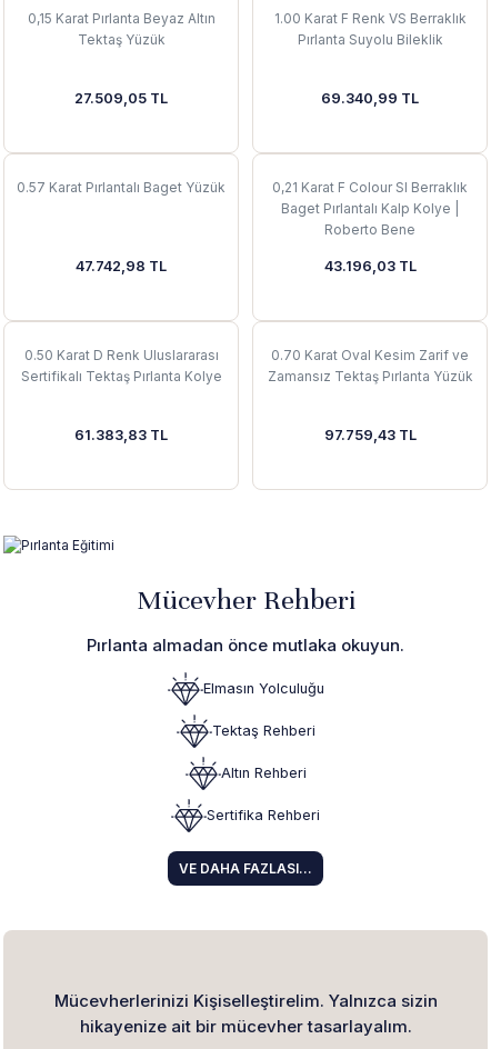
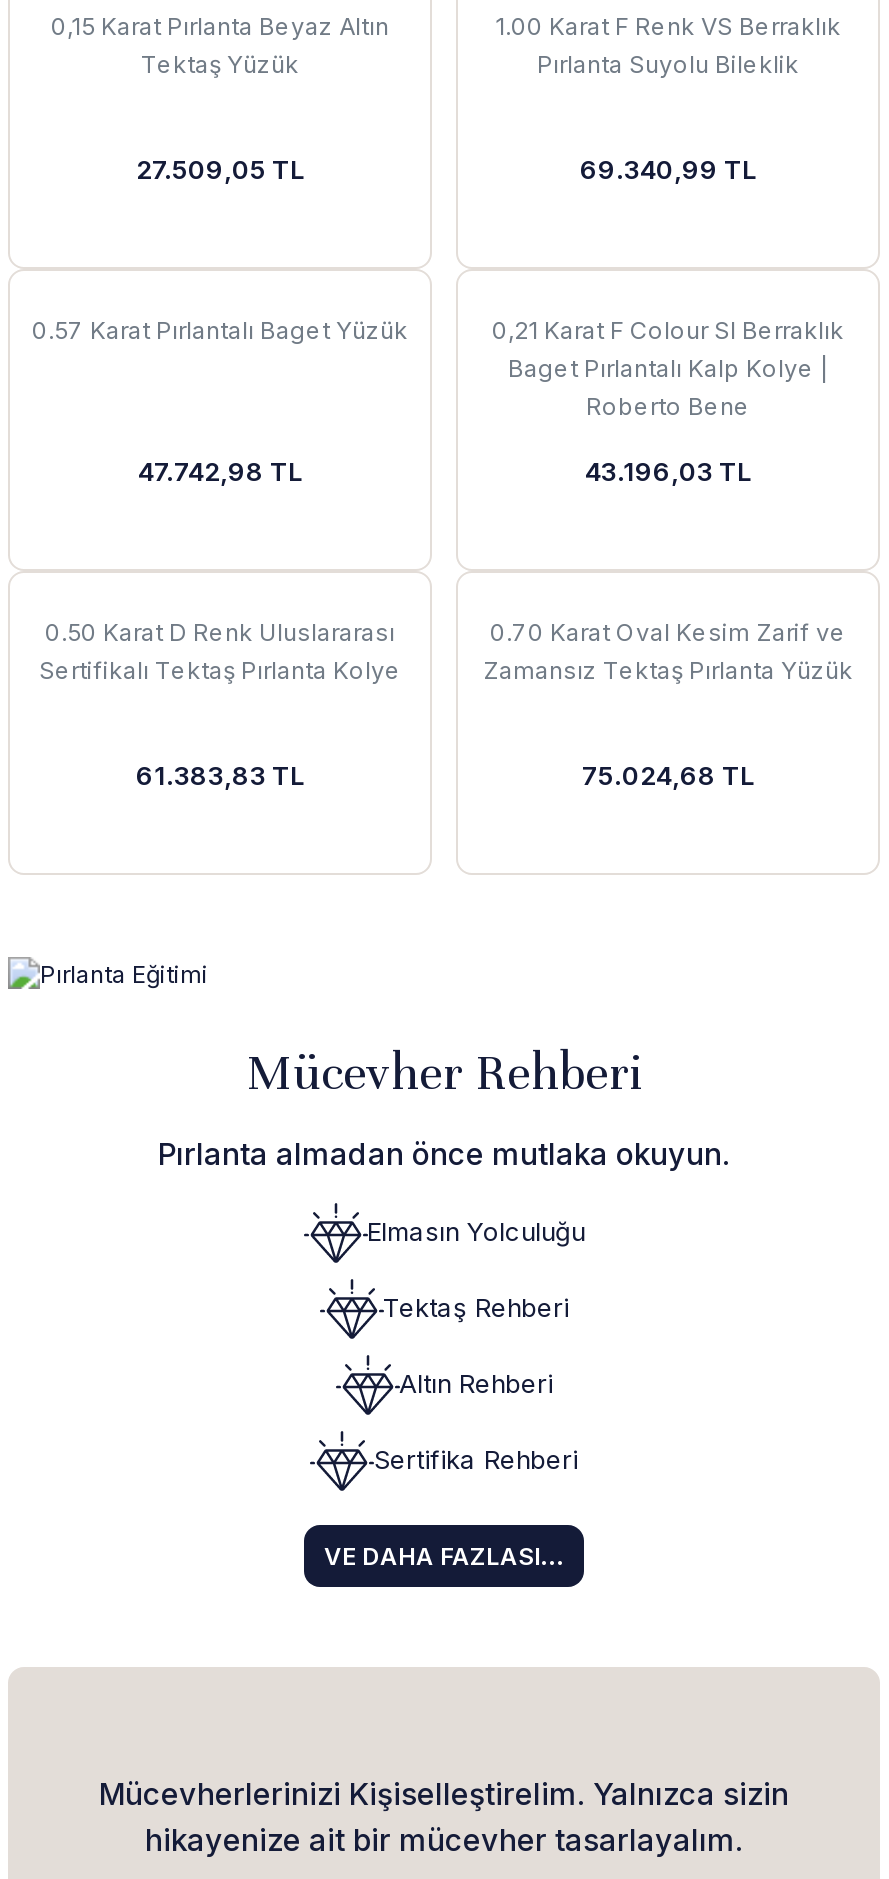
- 97.759,43 TL
+ 75.024,68 TL
